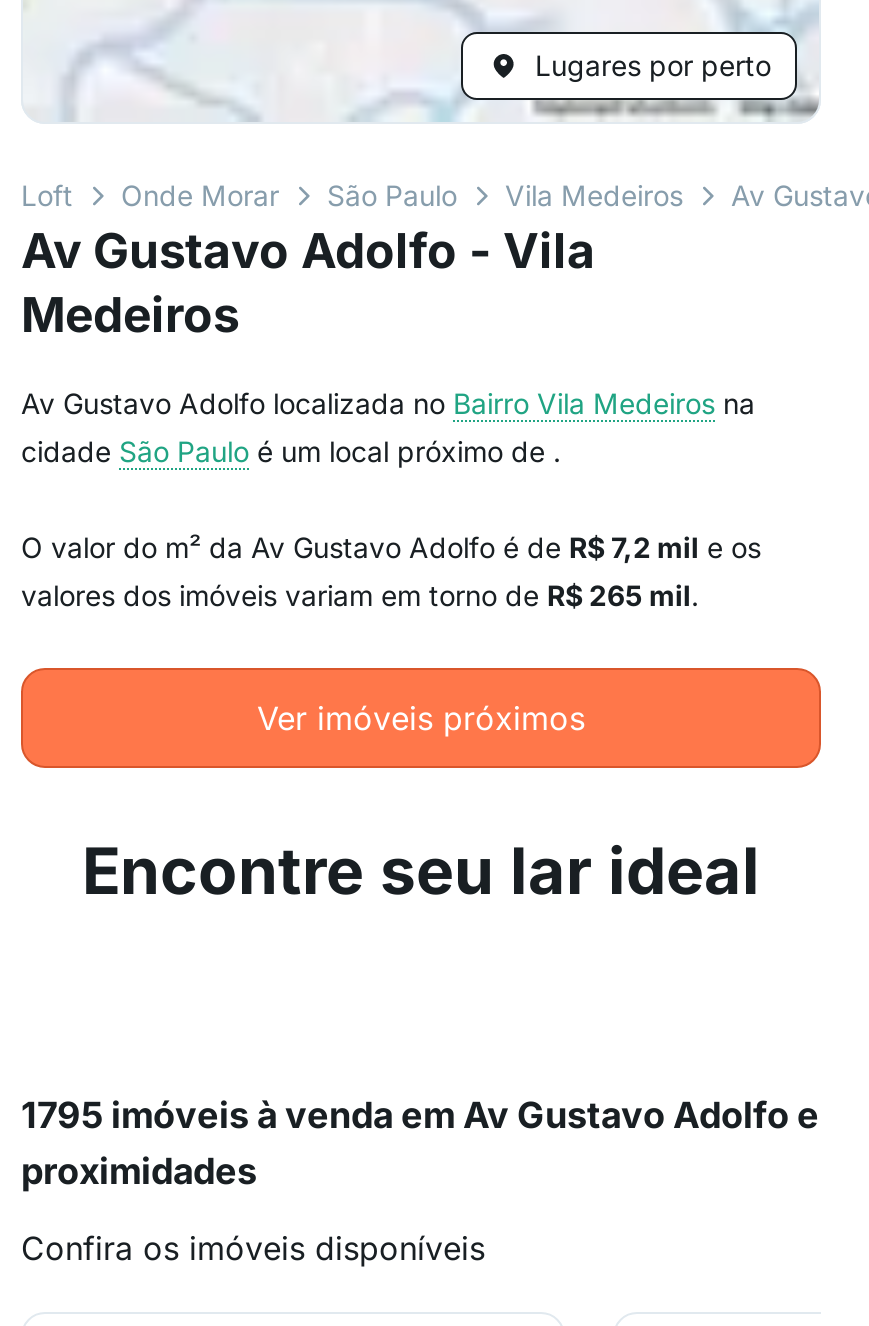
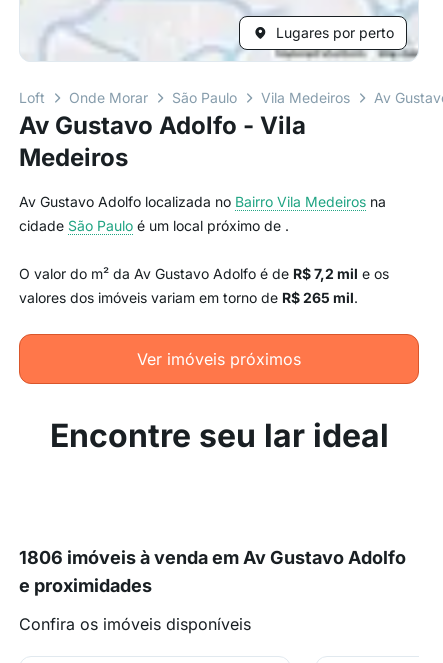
- 1795 imóveis à venda em Av Gustavo Adolfo e
- proximidades
+ 1806 imóveis à venda em Av Gustavo Adolfo
+ e proximidades
